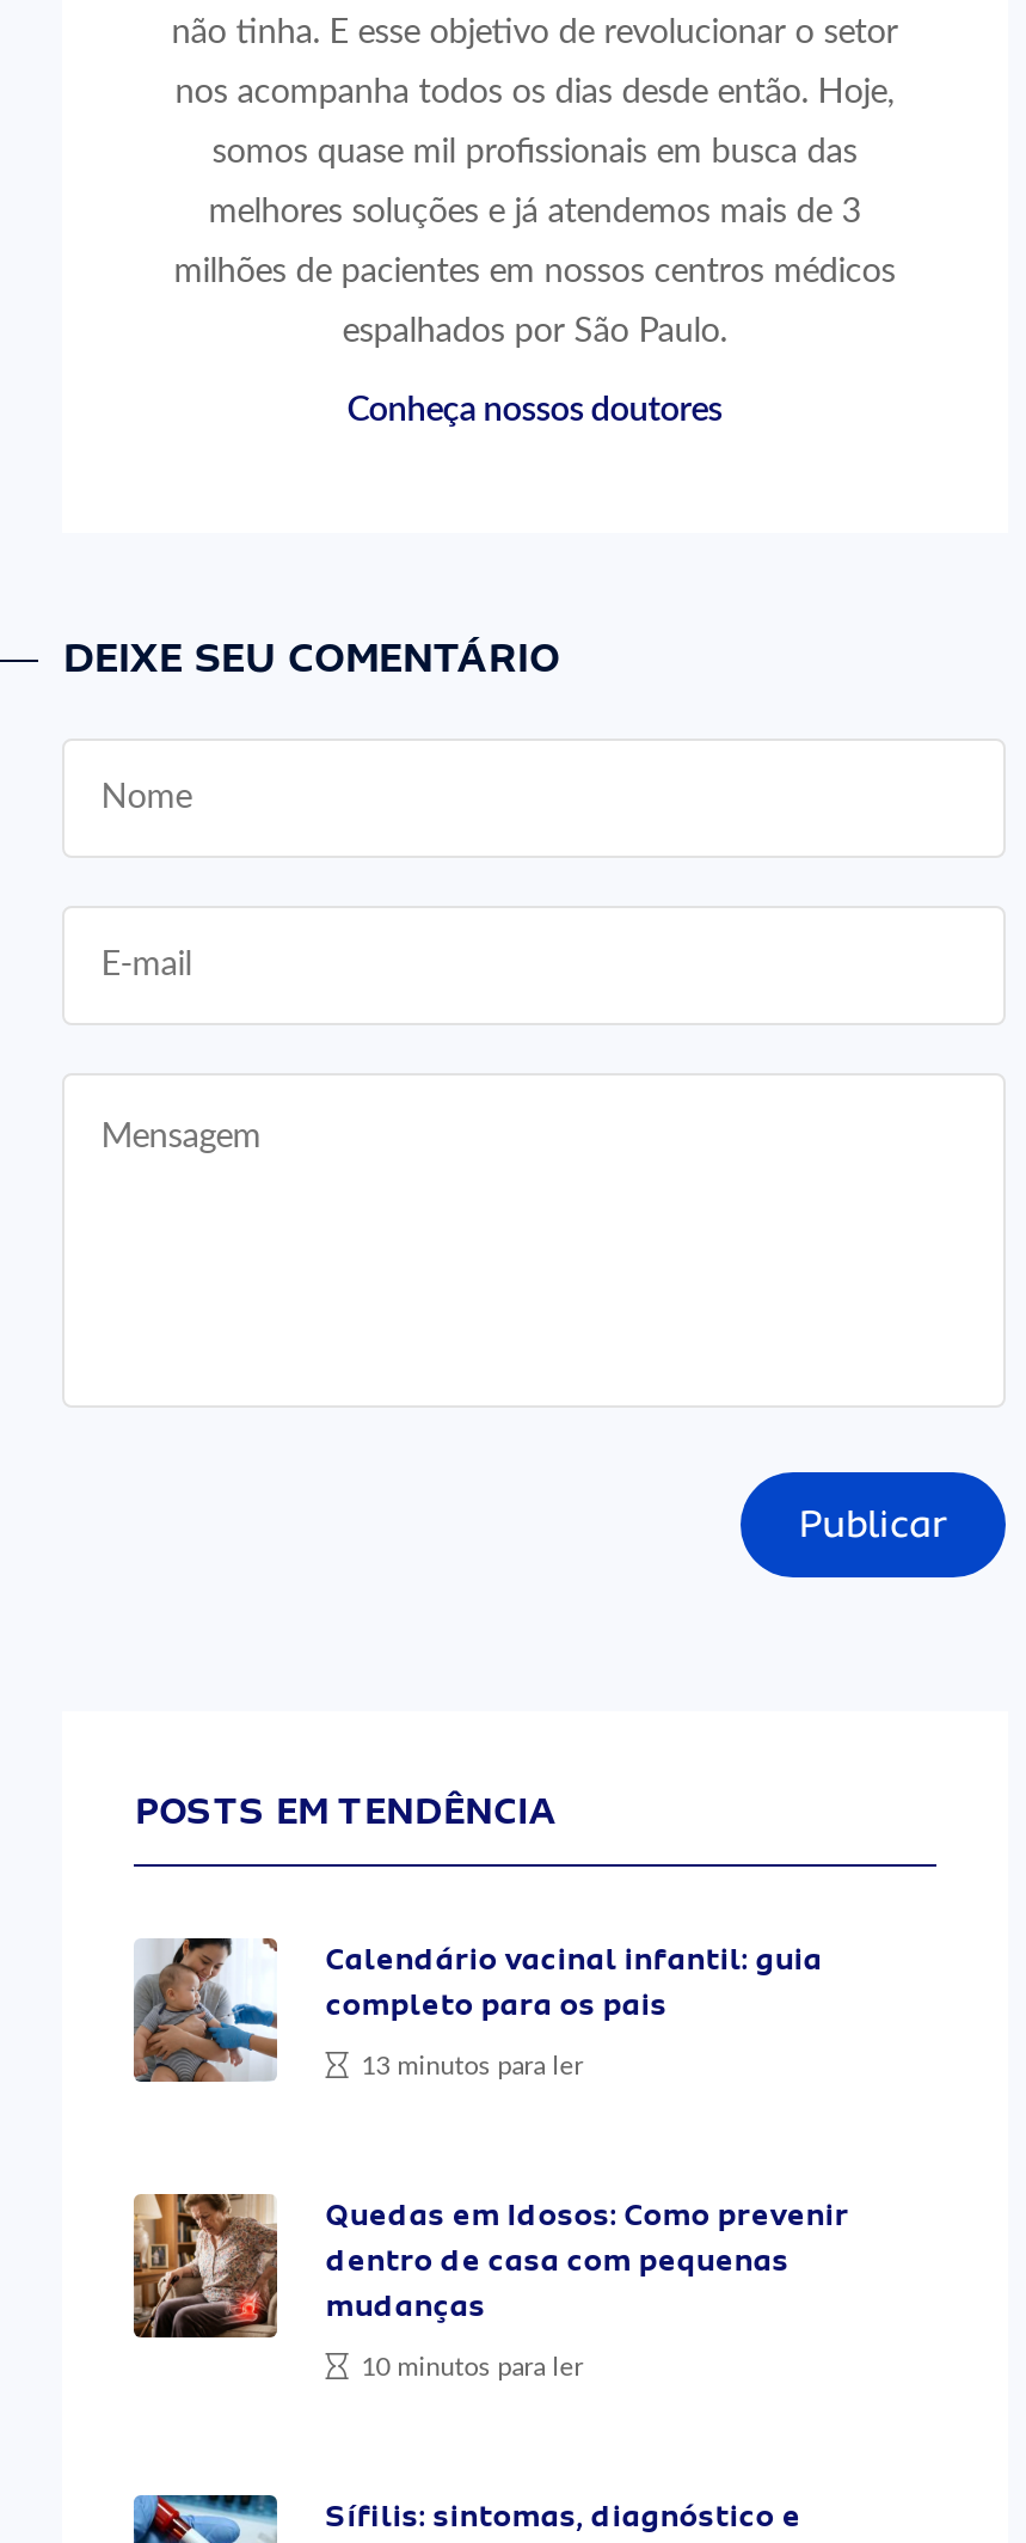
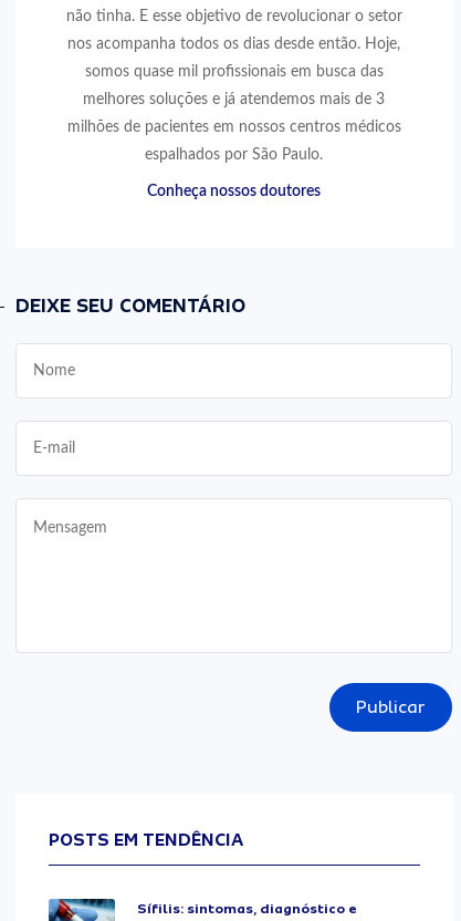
- [image]
- Calendário vacinal infantil: guia
- completo para os pais
- 13 minutos para ler

- [image]
- Quedas em Idosos: Como prevenir
- dentro de casa com pequenas
- mudanças
- 10 minutos para ler
